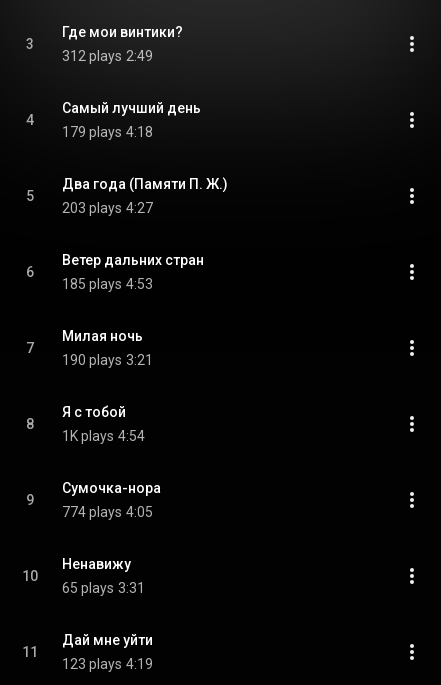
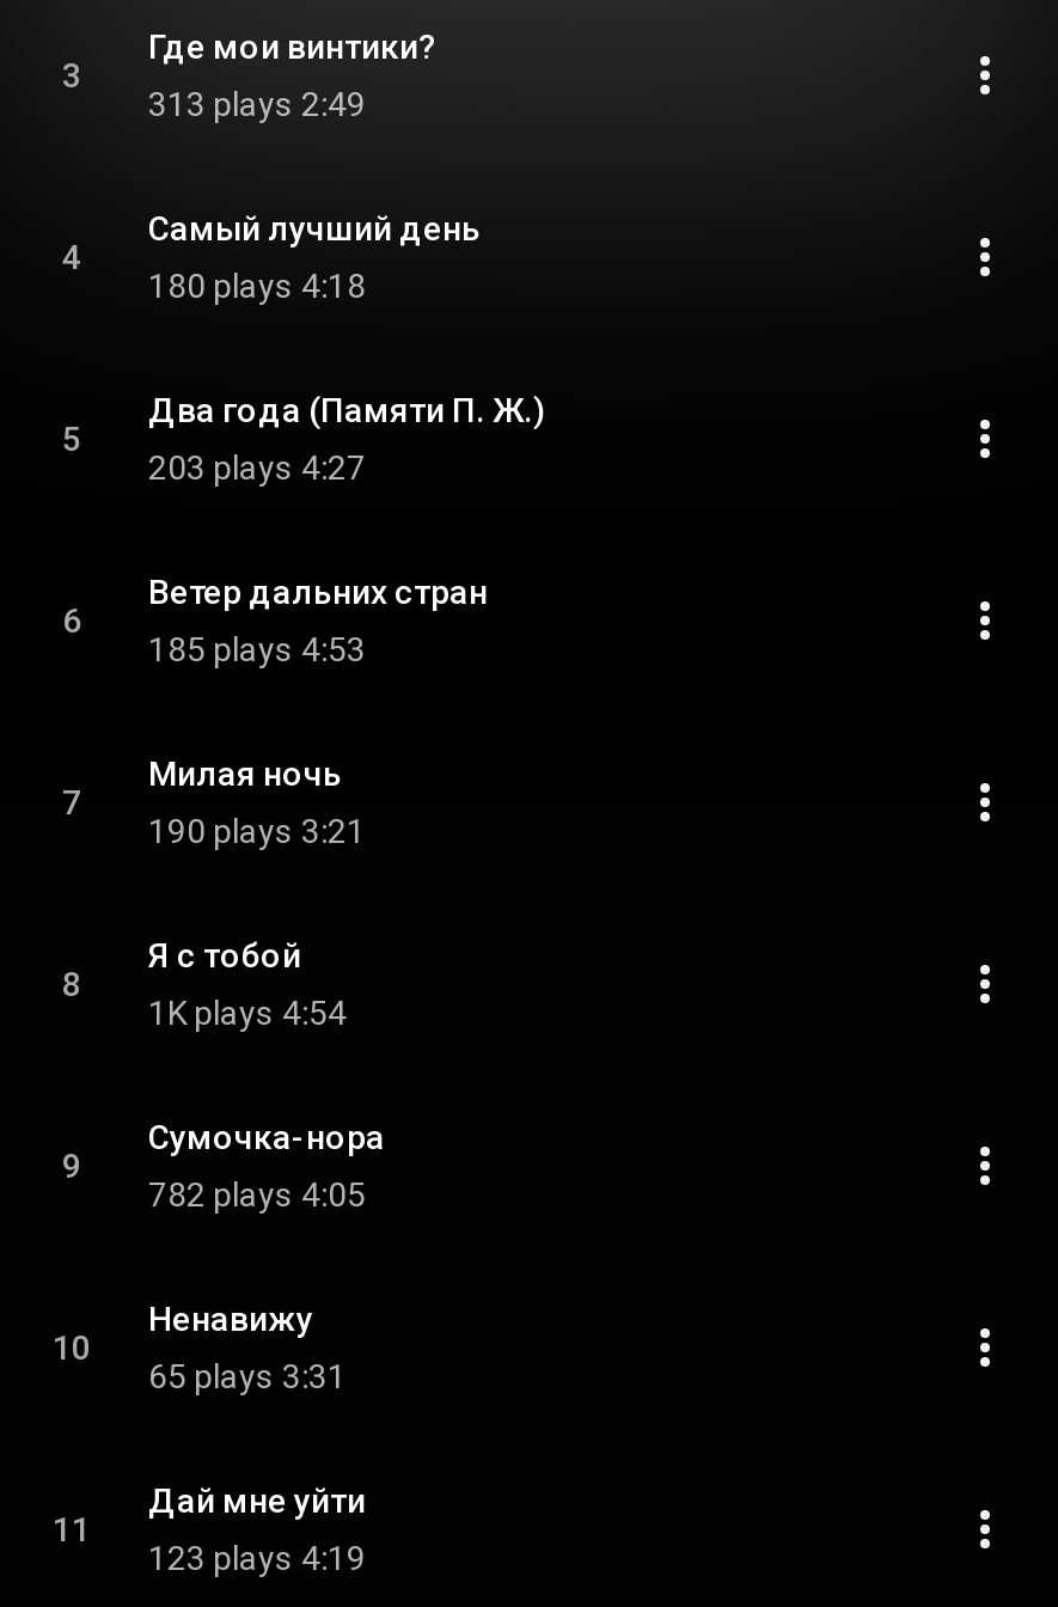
- 312 plays 2:49
+ 313 plays 2:49

- 179 plays 4:18
+ 180 plays 4:18

- 774 plays 4:05
+ 782 plays 4:05
